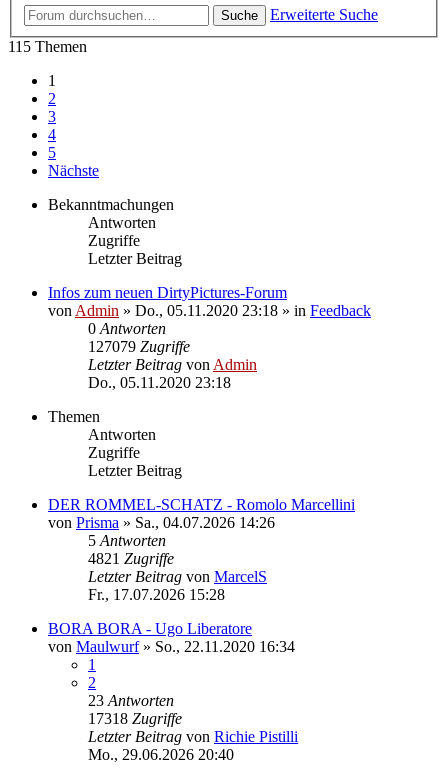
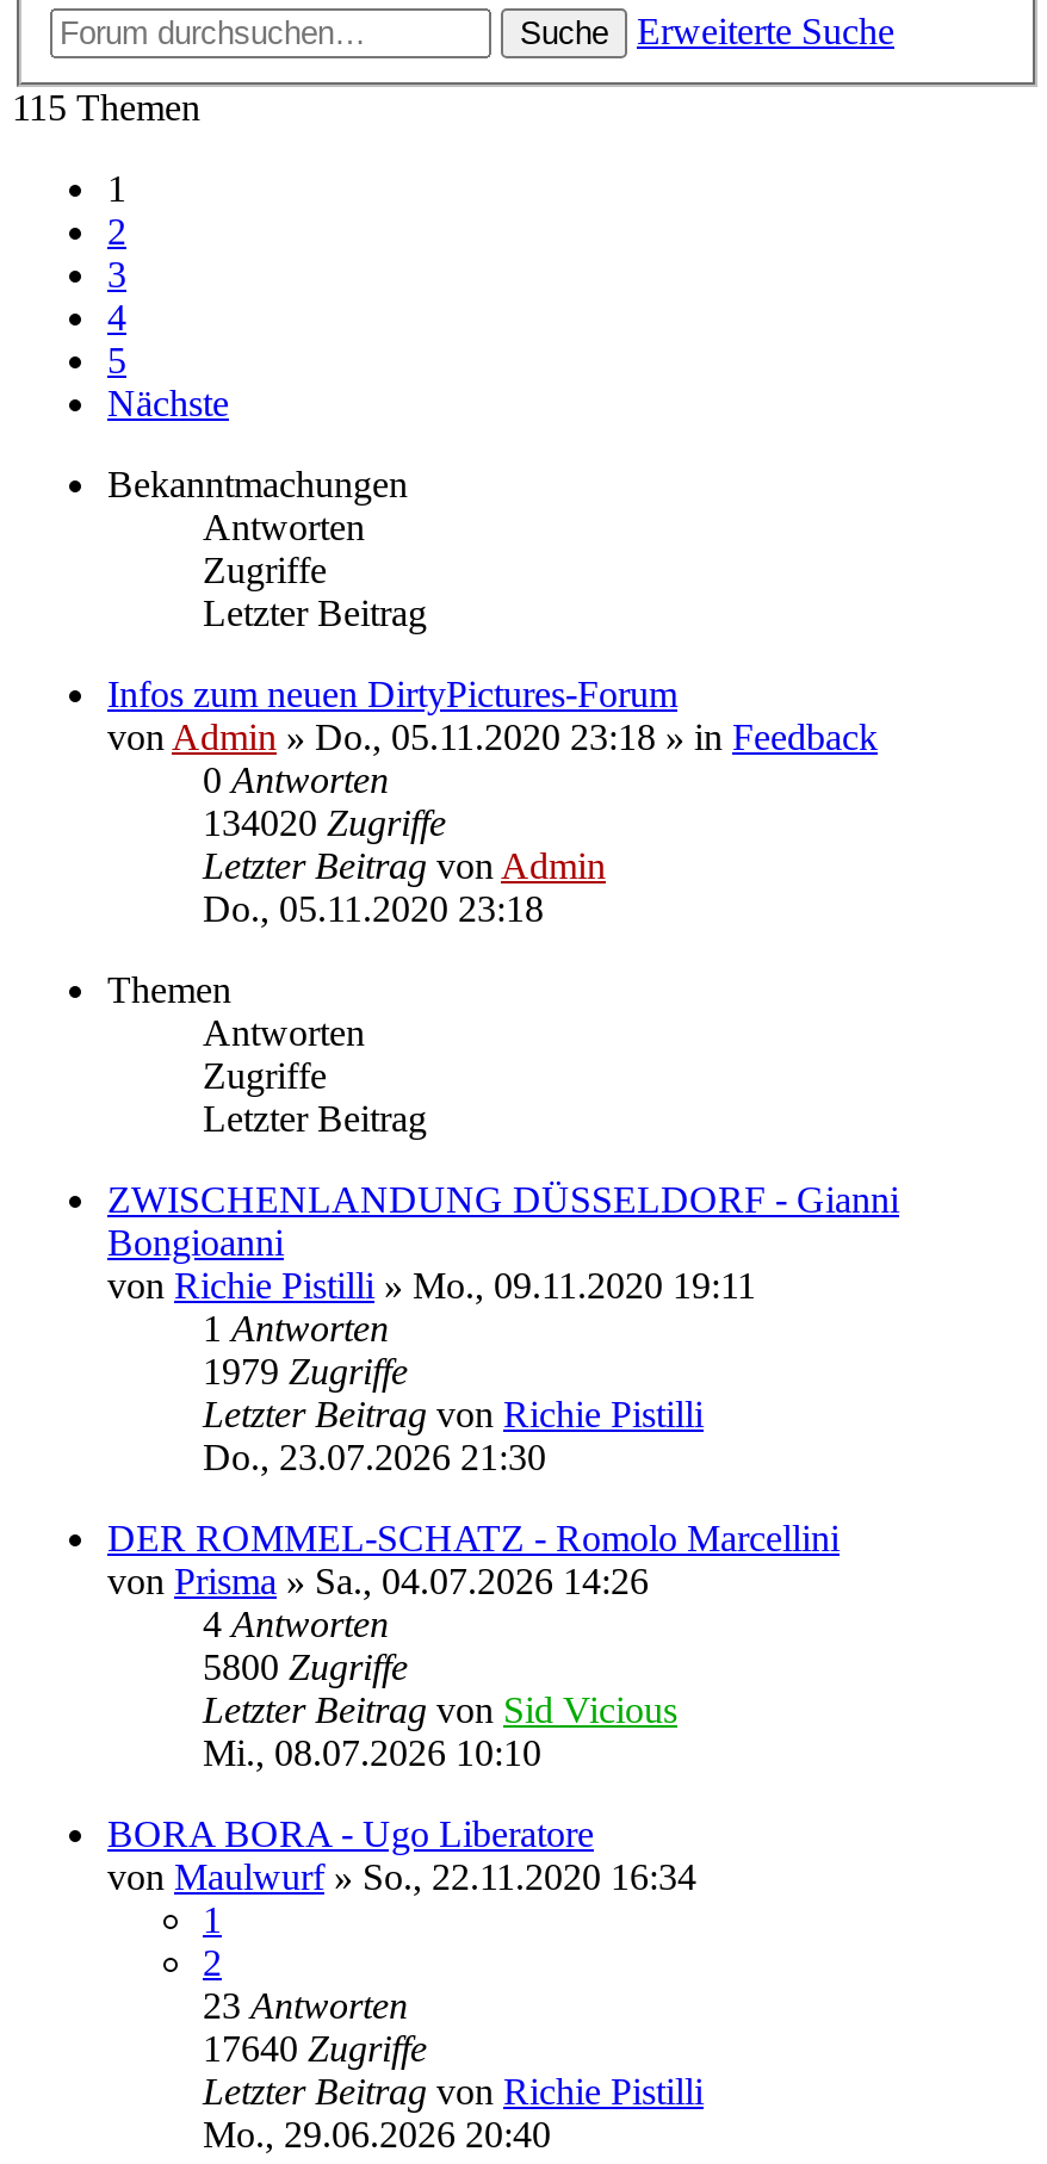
- 127079 Zugriffe
+ 134020 Zugriffe

+ ZWISCHENLANDUNG DÜSSELDORF - Gianni
+ Bongioanni
+ von Richie Pistilli» Mo., 09.11.2020 19:11
+ 1 Antworten
+ 1979 Zugriffe
+ Letzter Beitrag von Richie Pistilli
+ Do., 23.07.2026 21:30

- 5 Antworten
- 4821 Zugriffe
- Letzter Beitrag von MarcelS
- Fr., 17.07.2026 15:28
+ 4 Antworten
+ 5800 Zugriffe
+ Letzter Beitrag von Sid Vicious
+ Mi., 08.07.2026 10:10

- 17318 Zugriffe
+ 17640 Zugriffe
